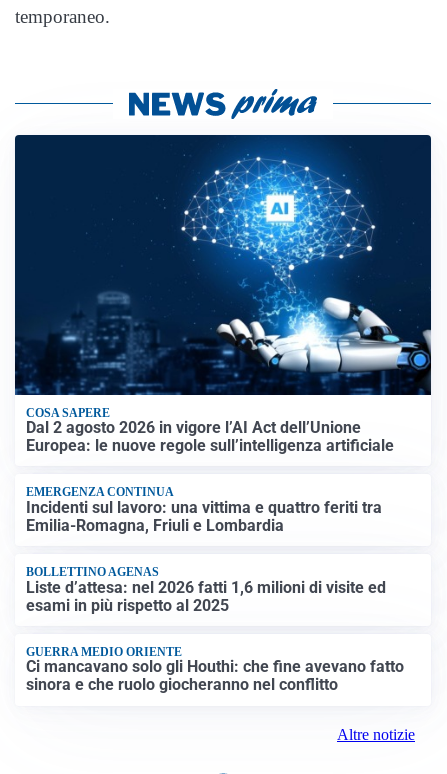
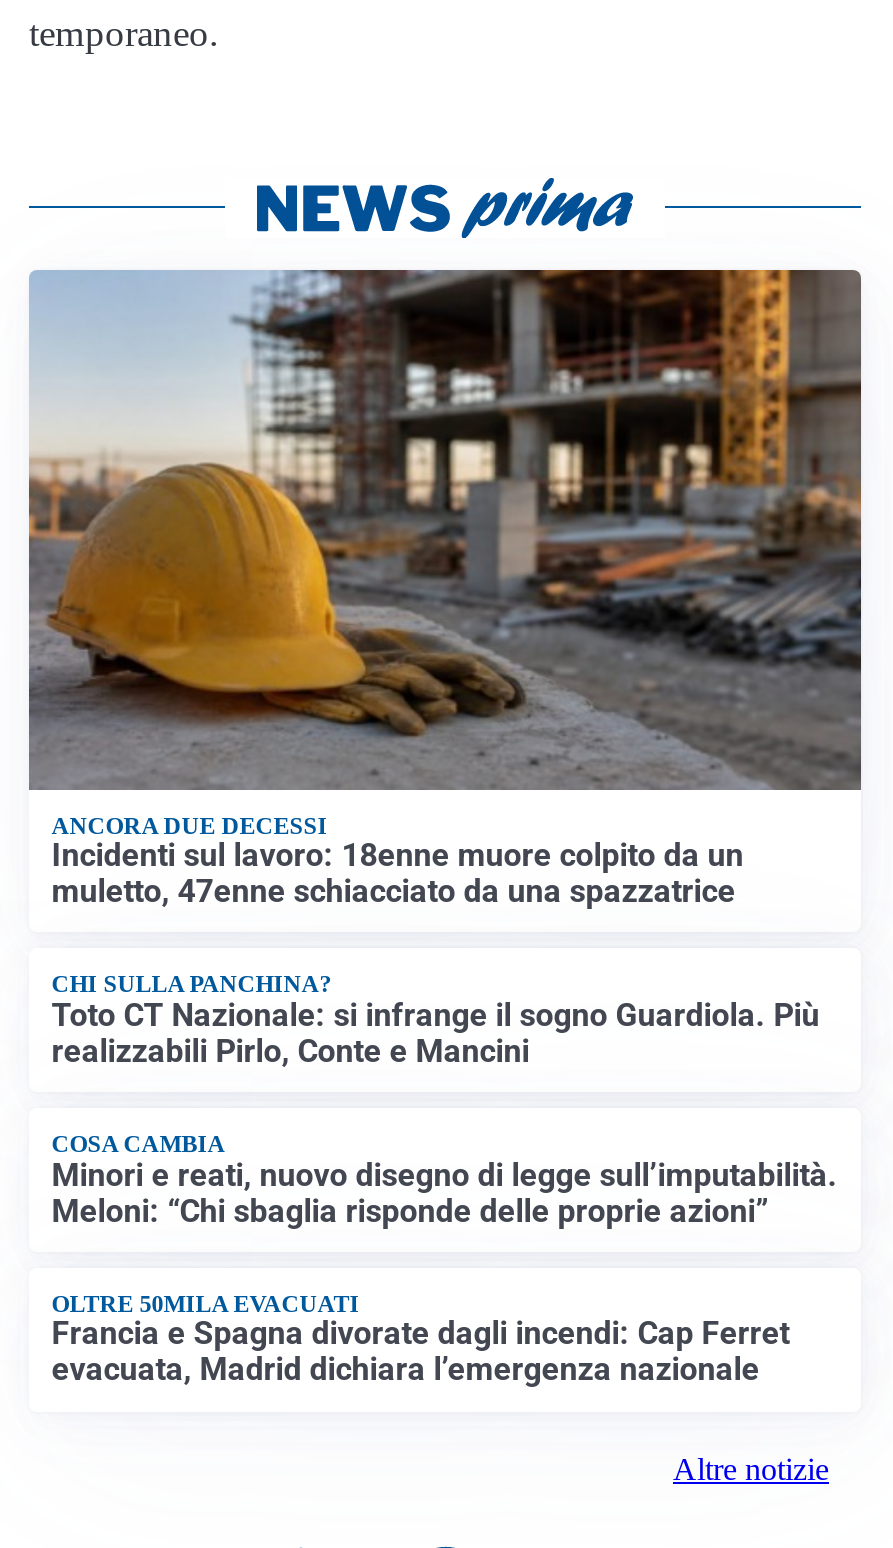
- [image]
- COSA SAPERE
- Dal 2 agosto 2026 in vigore l’AI Act dell’Unione
- Europea: le nuove regole sull’intelligenza artificiale
+ [image]
+ ANCORA DUE DECESSI
+ Incidenti sul lavoro: 18enne muore colpito da un
+ muletto, 47enne schiacciato da una spazzatrice

- EMERGENZA CONTINUA
- Incidenti sul lavoro: una vittima e quattro feriti tra
- Emilia-Romagna, Friuli e Lombardia
+ CHI SULLA PANCHINA?
+ Toto CT Nazionale: si infrange il sogno Guardiola. Più
+ realizzabili Pirlo, Conte e Mancini

- BOLLETTINO AGENAS
- Liste d’attesa: nel 2026 fatti 1,6 milioni di visite ed
- esami in più rispetto al 2025
+ COSA CAMBIA
+ Minori e reati, nuovo disegno di legge sull’imputabilità.
+ Meloni: “Chi sbaglia risponde delle proprie azioni”

- GUERRA MEDIO ORIENTE
- Ci mancavano solo gli Houthi: che fine avevano fatto
- sinora e che ruolo giocheranno nel conflitto
+ OLTRE 50MILA EVACUATI
+ Francia e Spagna divorate dagli incendi: Cap Ferret
+ evacuata, Madrid dichiara l’emergenza nazionale
